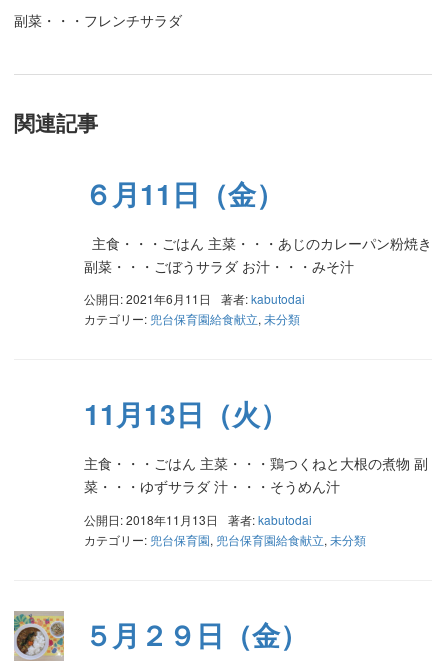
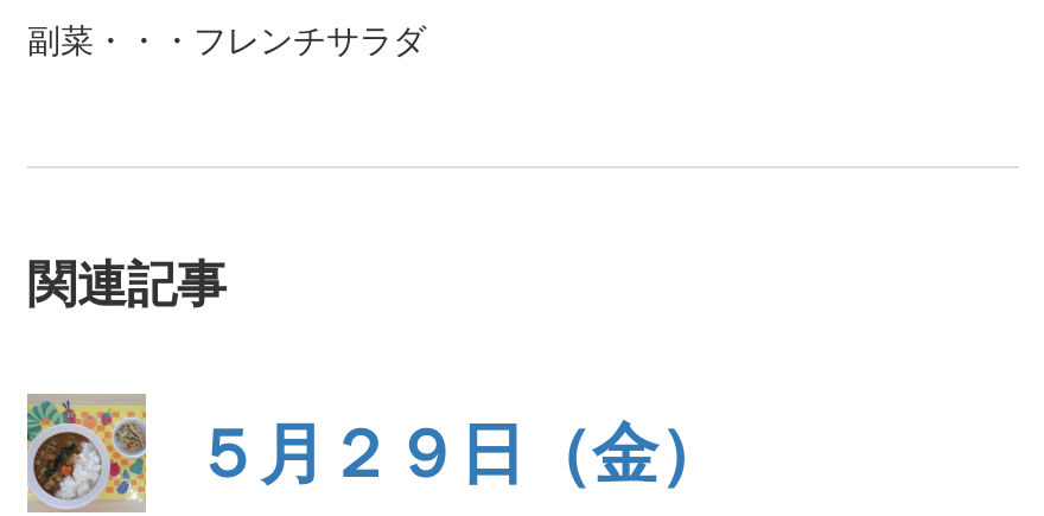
- ６月11日（金）
- 主食・・・ごはん 主菜・・・あじのカレーパン粉焼き
- 副菜・・・ごぼうサラダ お汁・・・みそ汁
- 公開日: 2021年6月11日 著者: kabutodai
- カテゴリー:兜台保育園給食献立,未分類
- 11月13日（火）
- 主食・・・ごはん 主菜・・・鶏つくねと大根の煮物 副
- 菜・・・ゆずサラダ 汁・・・そうめん汁
- 公開日: 2018年11月13日 著者: kabutodai
- カテゴリー:兜台保育園,兜台保育園給食献立,未分類
